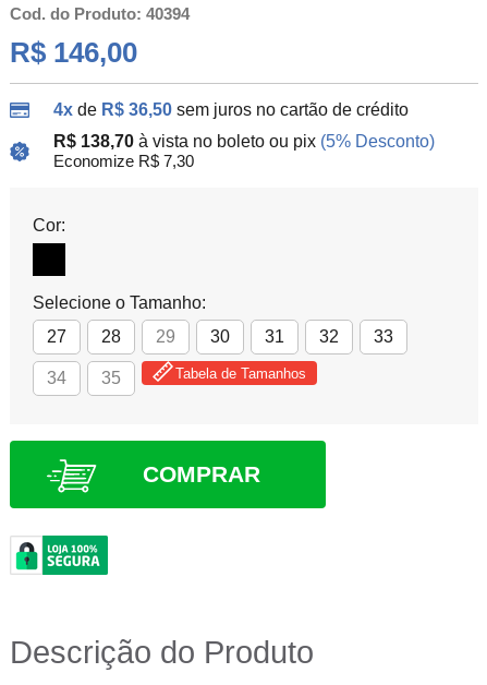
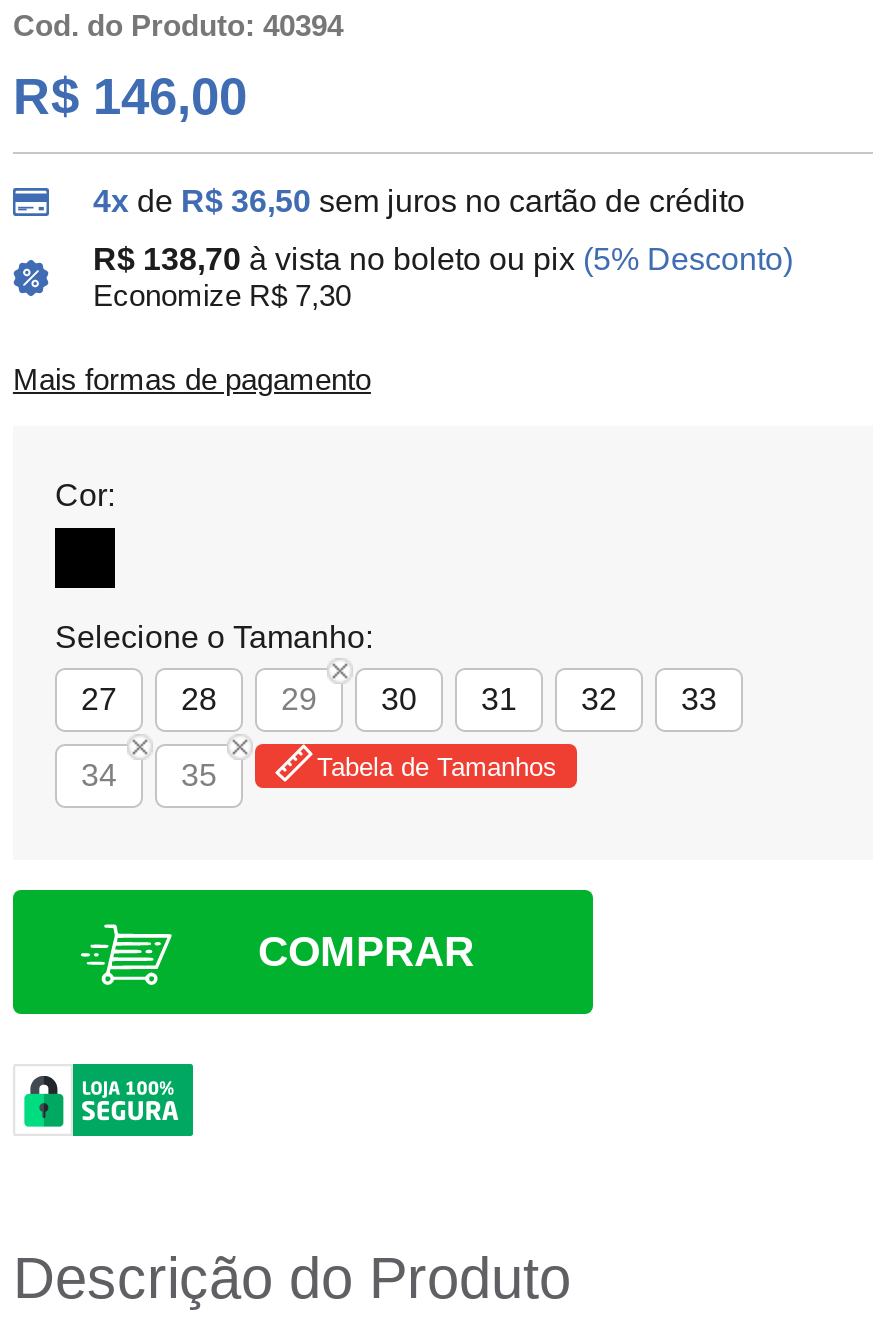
+ Mais formas de pagamento
